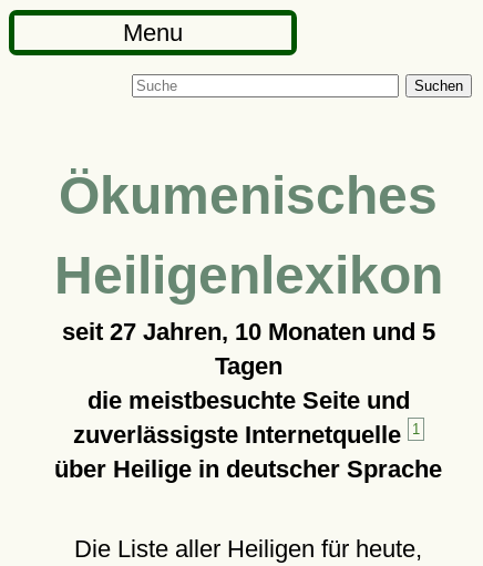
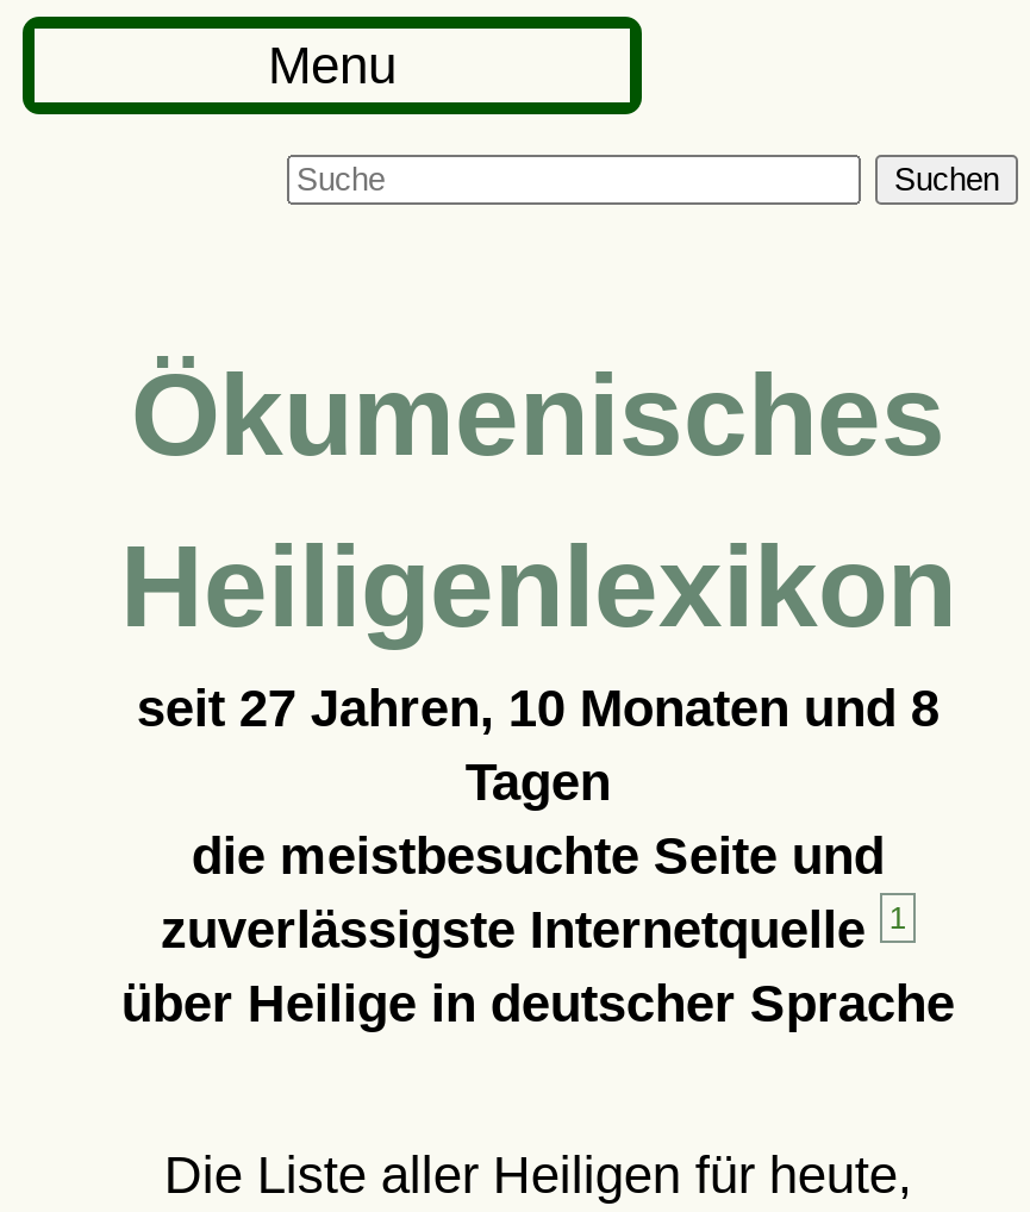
- seit 27 Jahren, 10 Monaten und 5
+ seit 27 Jahren, 10 Monaten und 8
